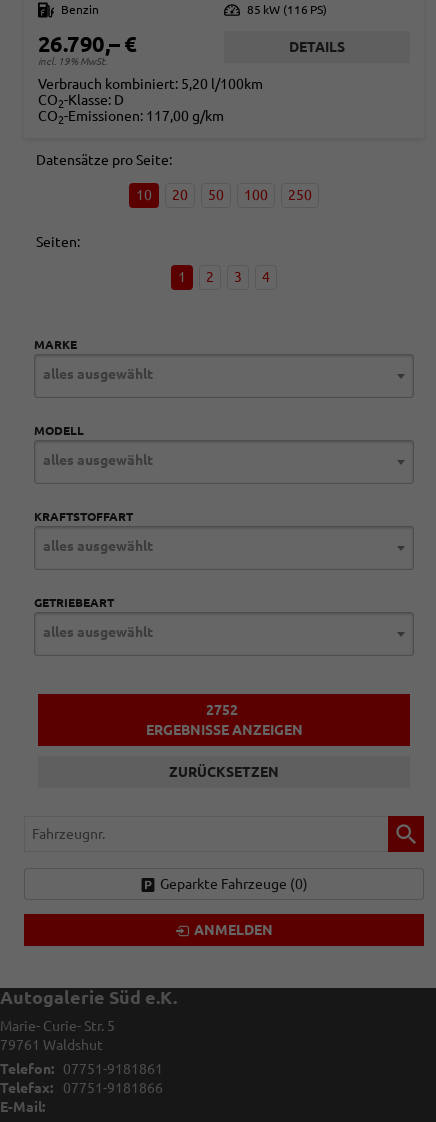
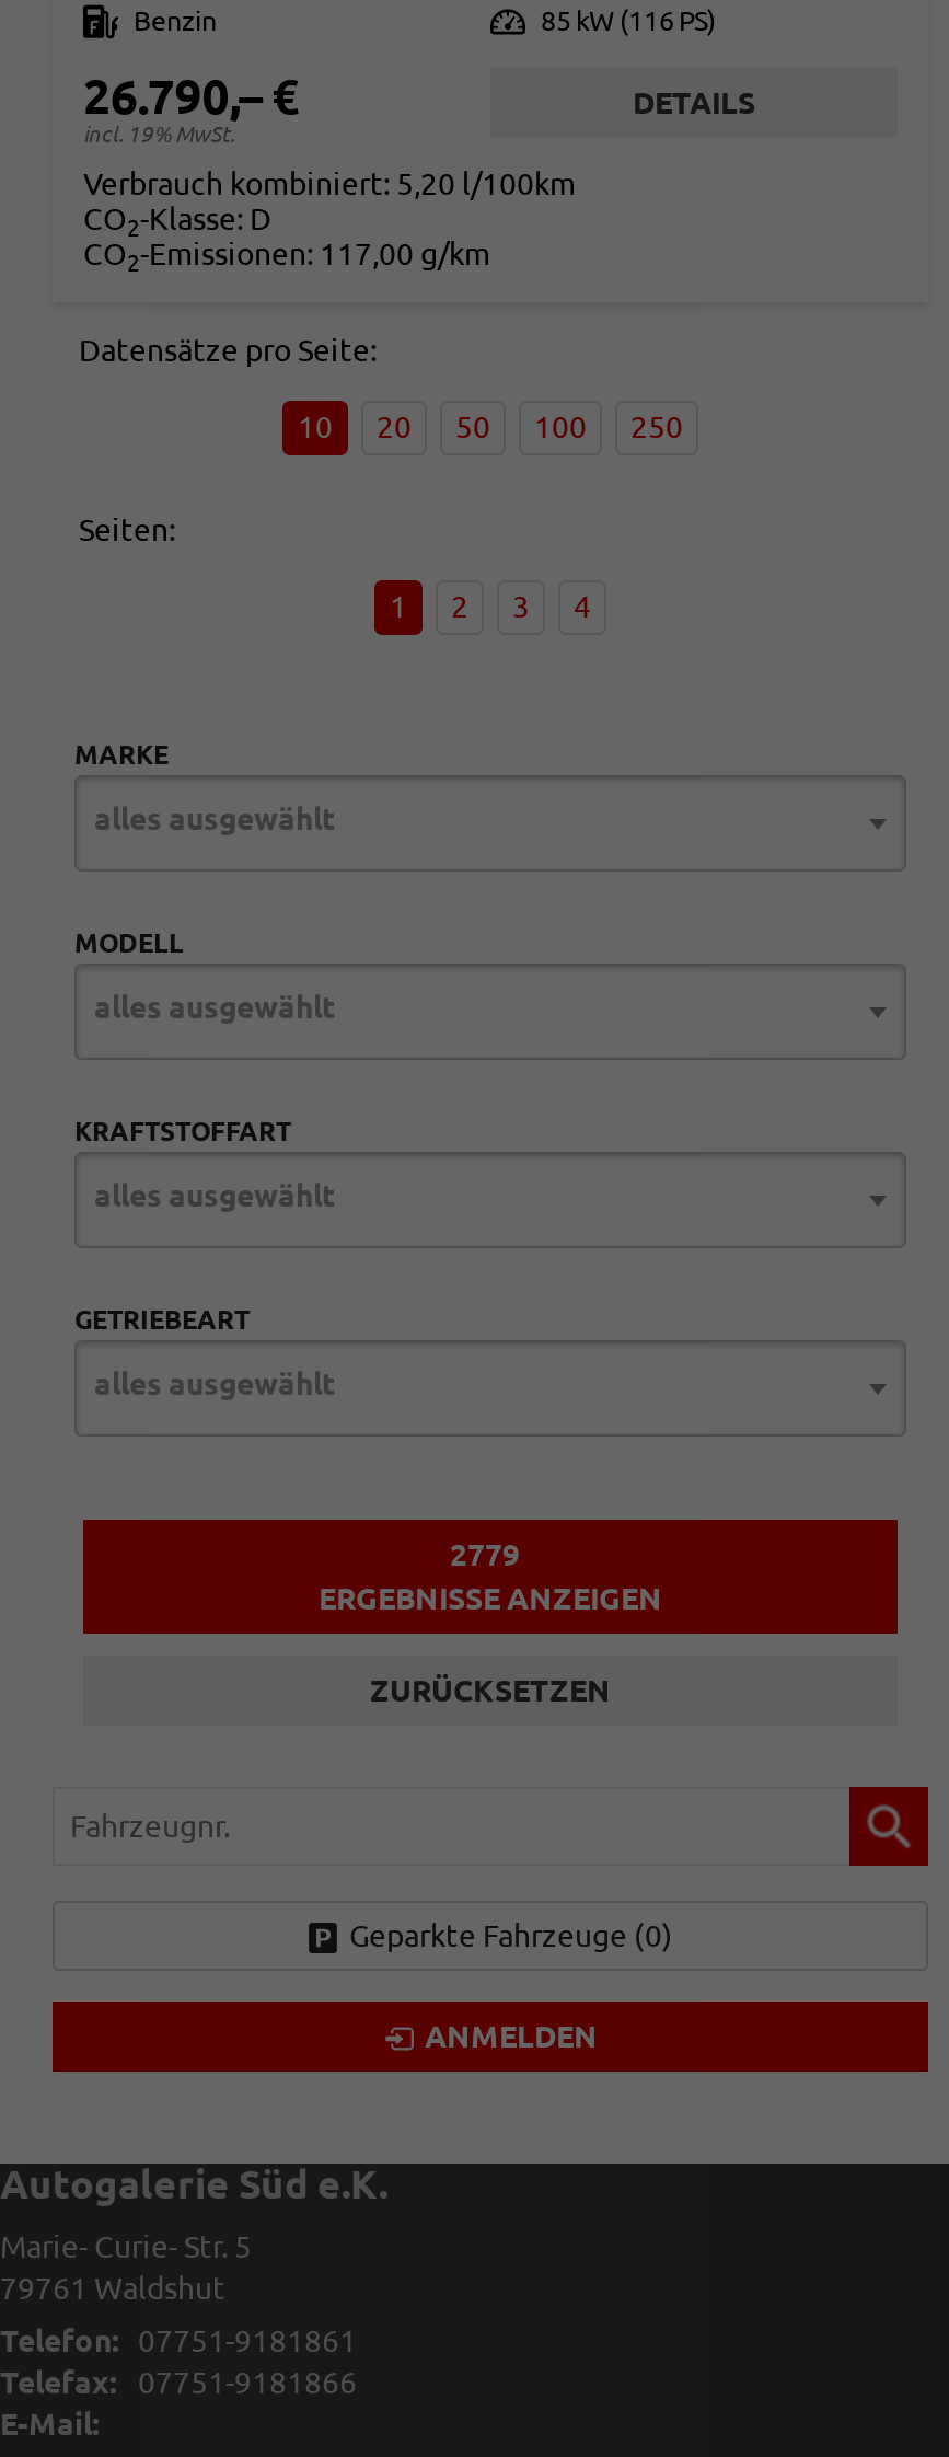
- 2752
+ 2779
